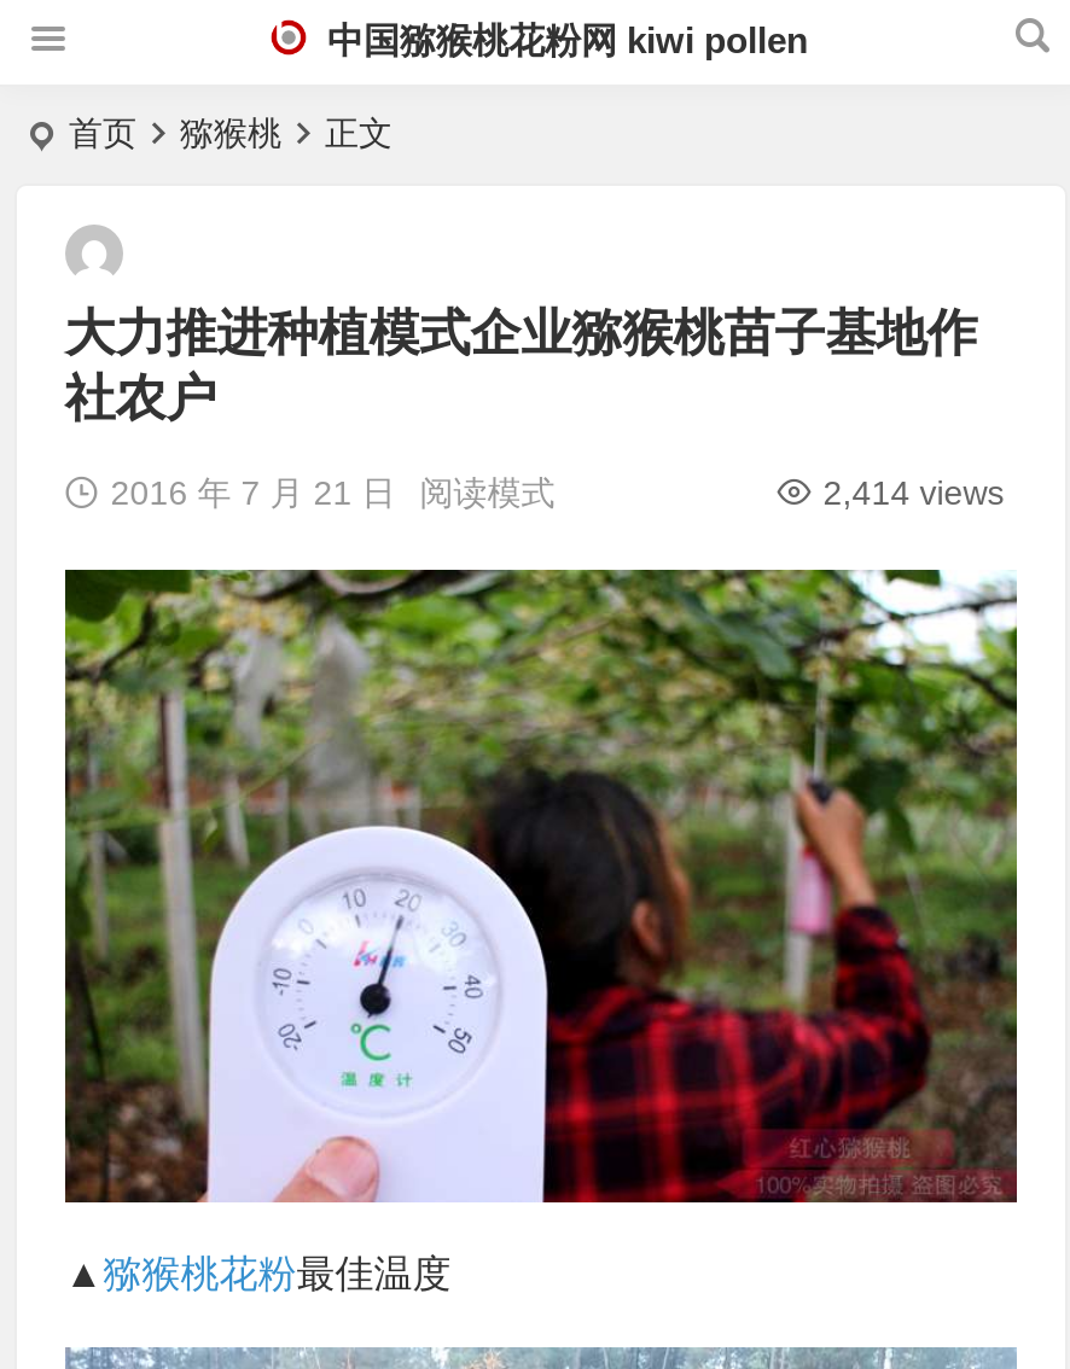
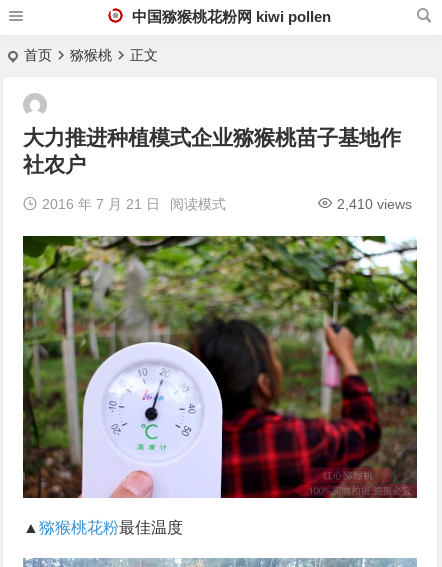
- 2,414 views
+ 2,410 views
